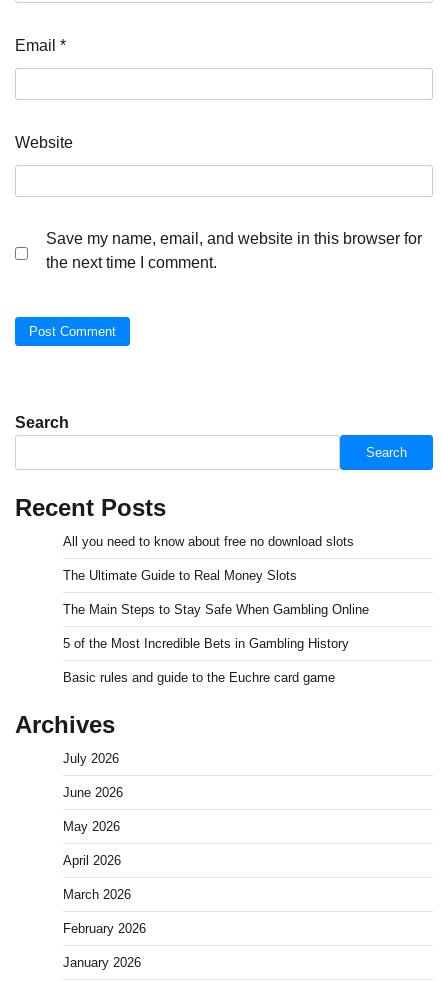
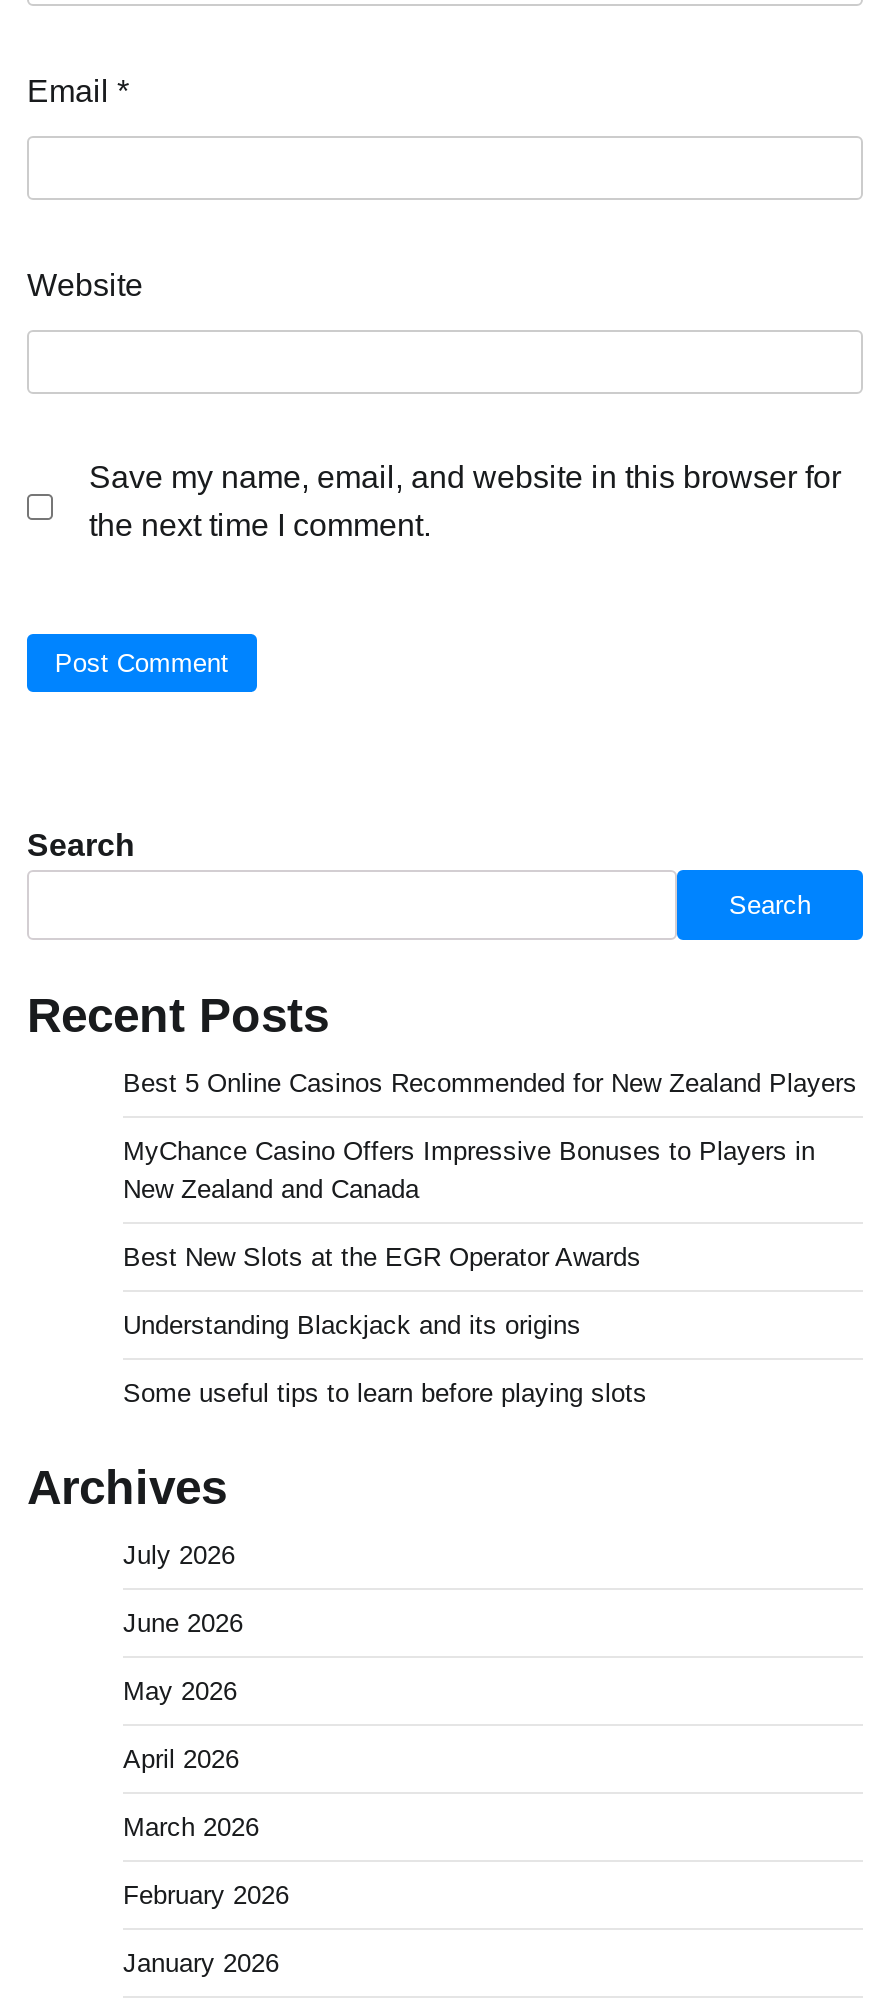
- All you need to know about free no download slots
+ Best 5 Online Casinos Recommended for New Zealand Players

- The Ultimate Guide to Real Money Slots
+ MyChance Casino Offers Impressive Bonuses to Players in
+ New Zealand and Canada

- The Main Steps to Stay Safe When Gambling Online
+ Best New Slots at the EGR Operator Awards

- 5 of the Most Incredible Bets in Gambling History
+ Understanding Blackjack and its origins

- Basic rules and guide to the Euchre card game
+ Some useful tips to learn before playing slots
